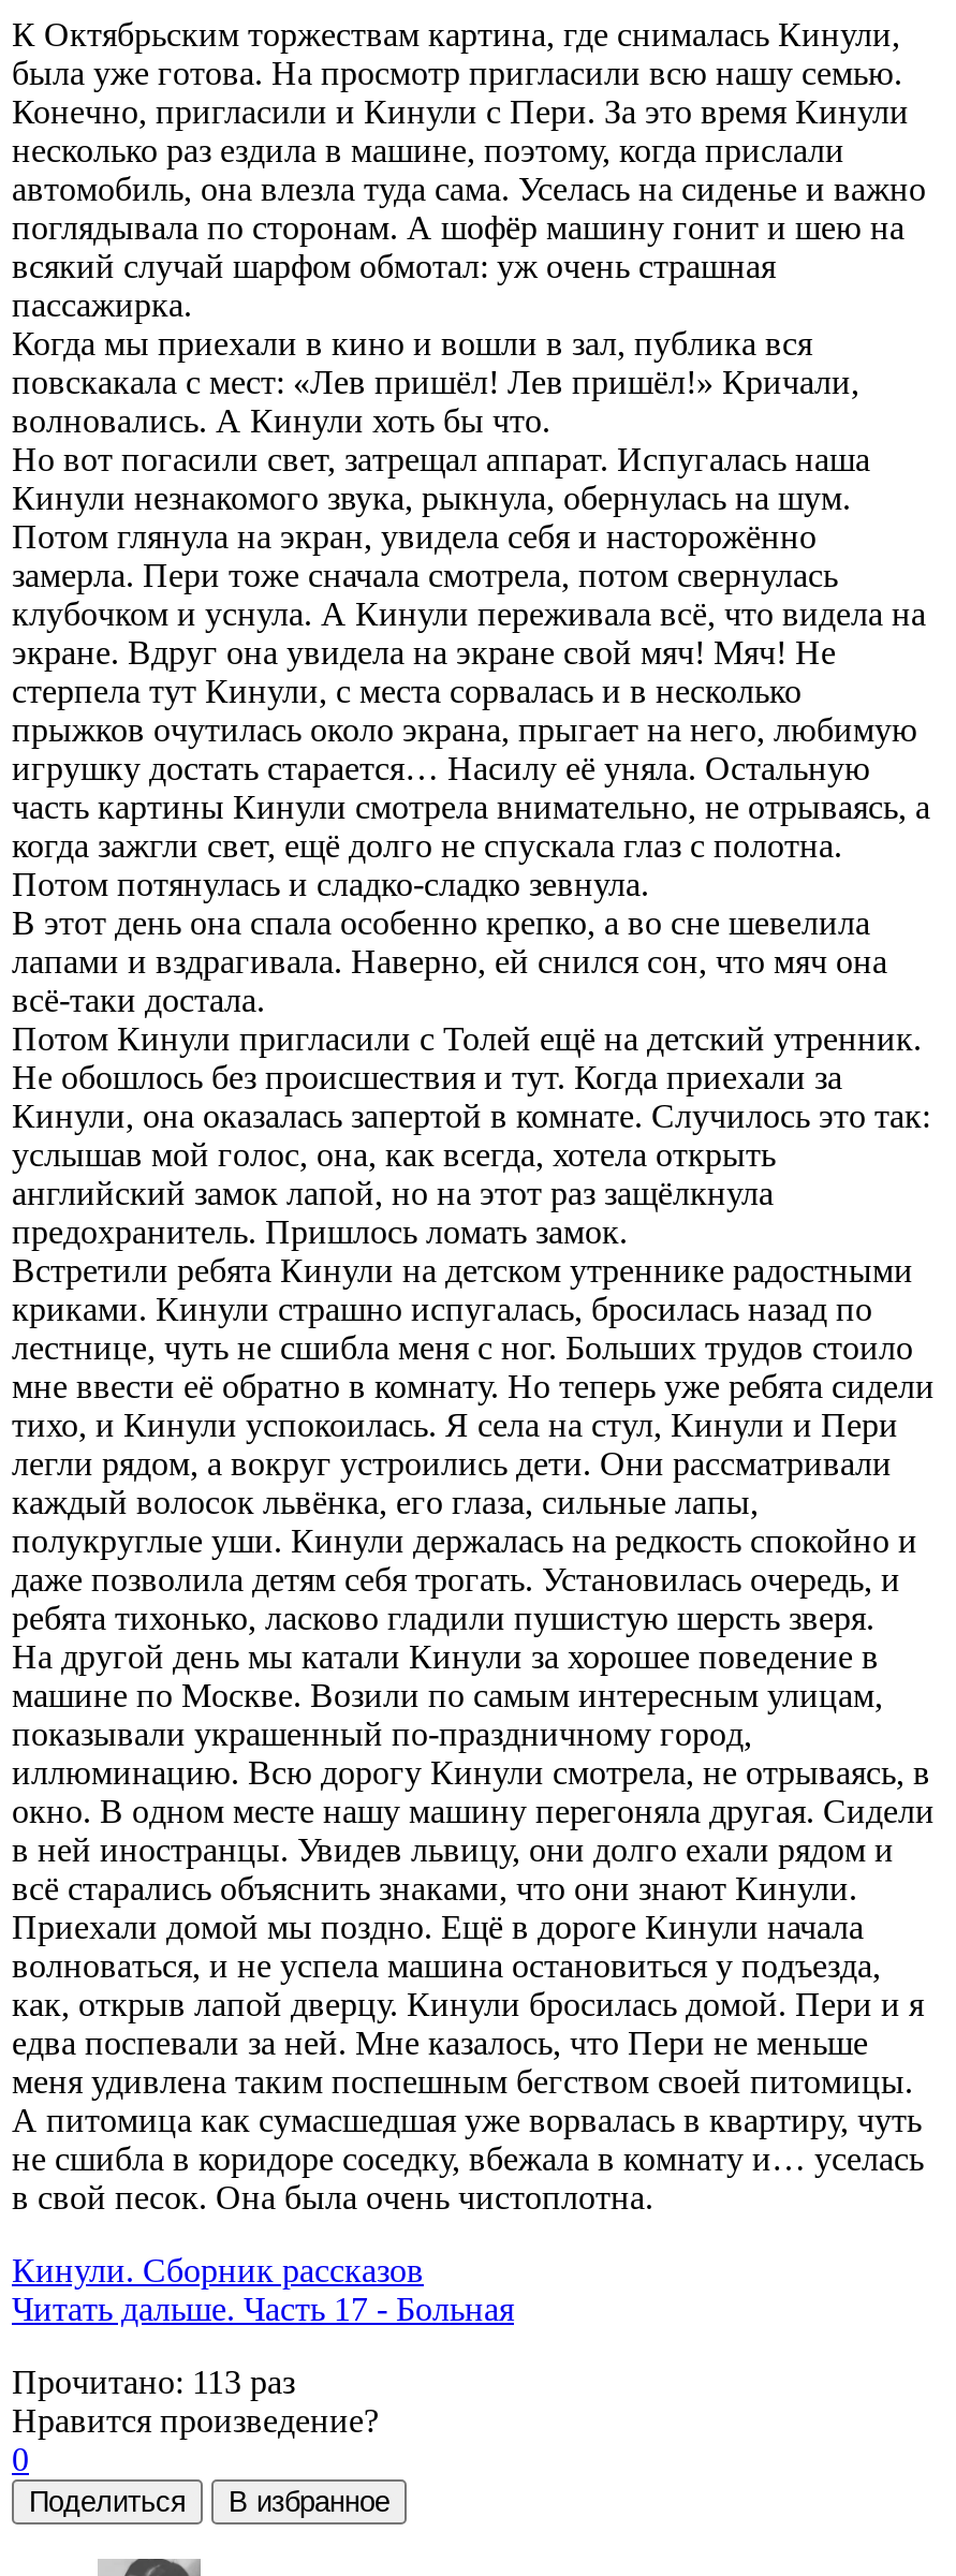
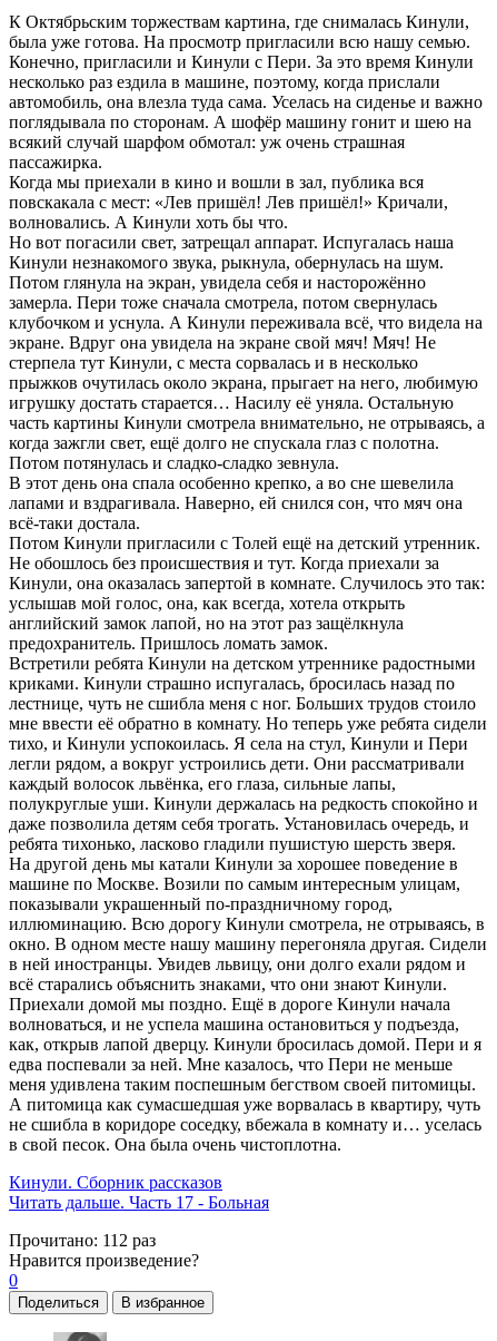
- Прочитано: 113 раз
+ Прочитано: 112 раз
